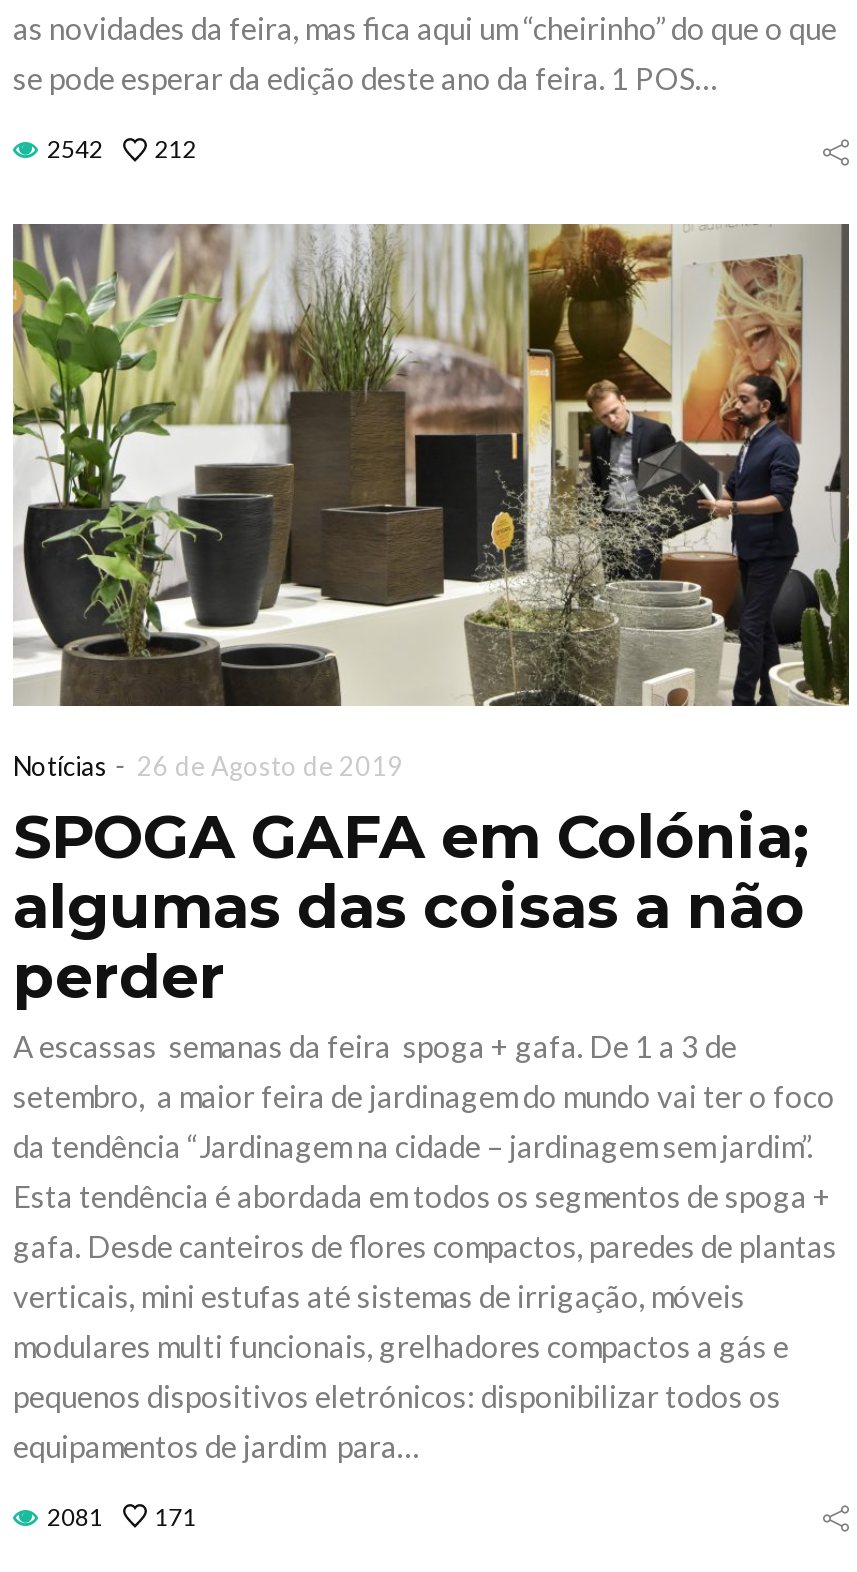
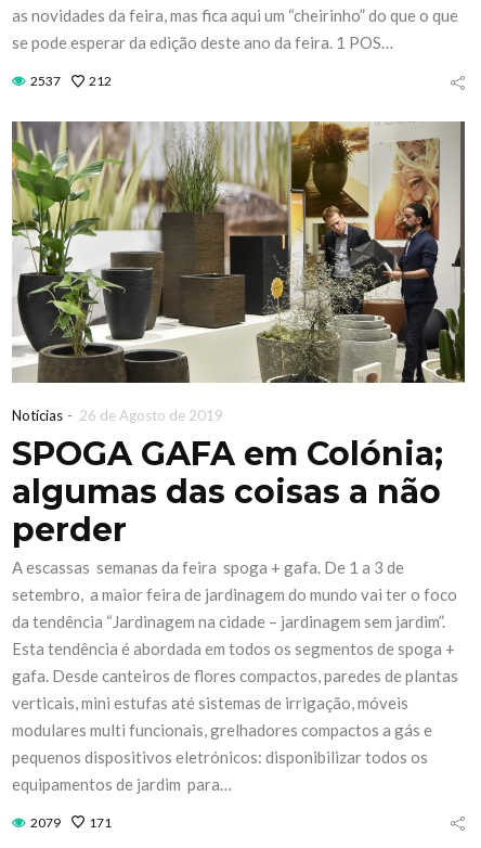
- 2542 212
+ 2537 212

- 2081 171
+ 2079 171
